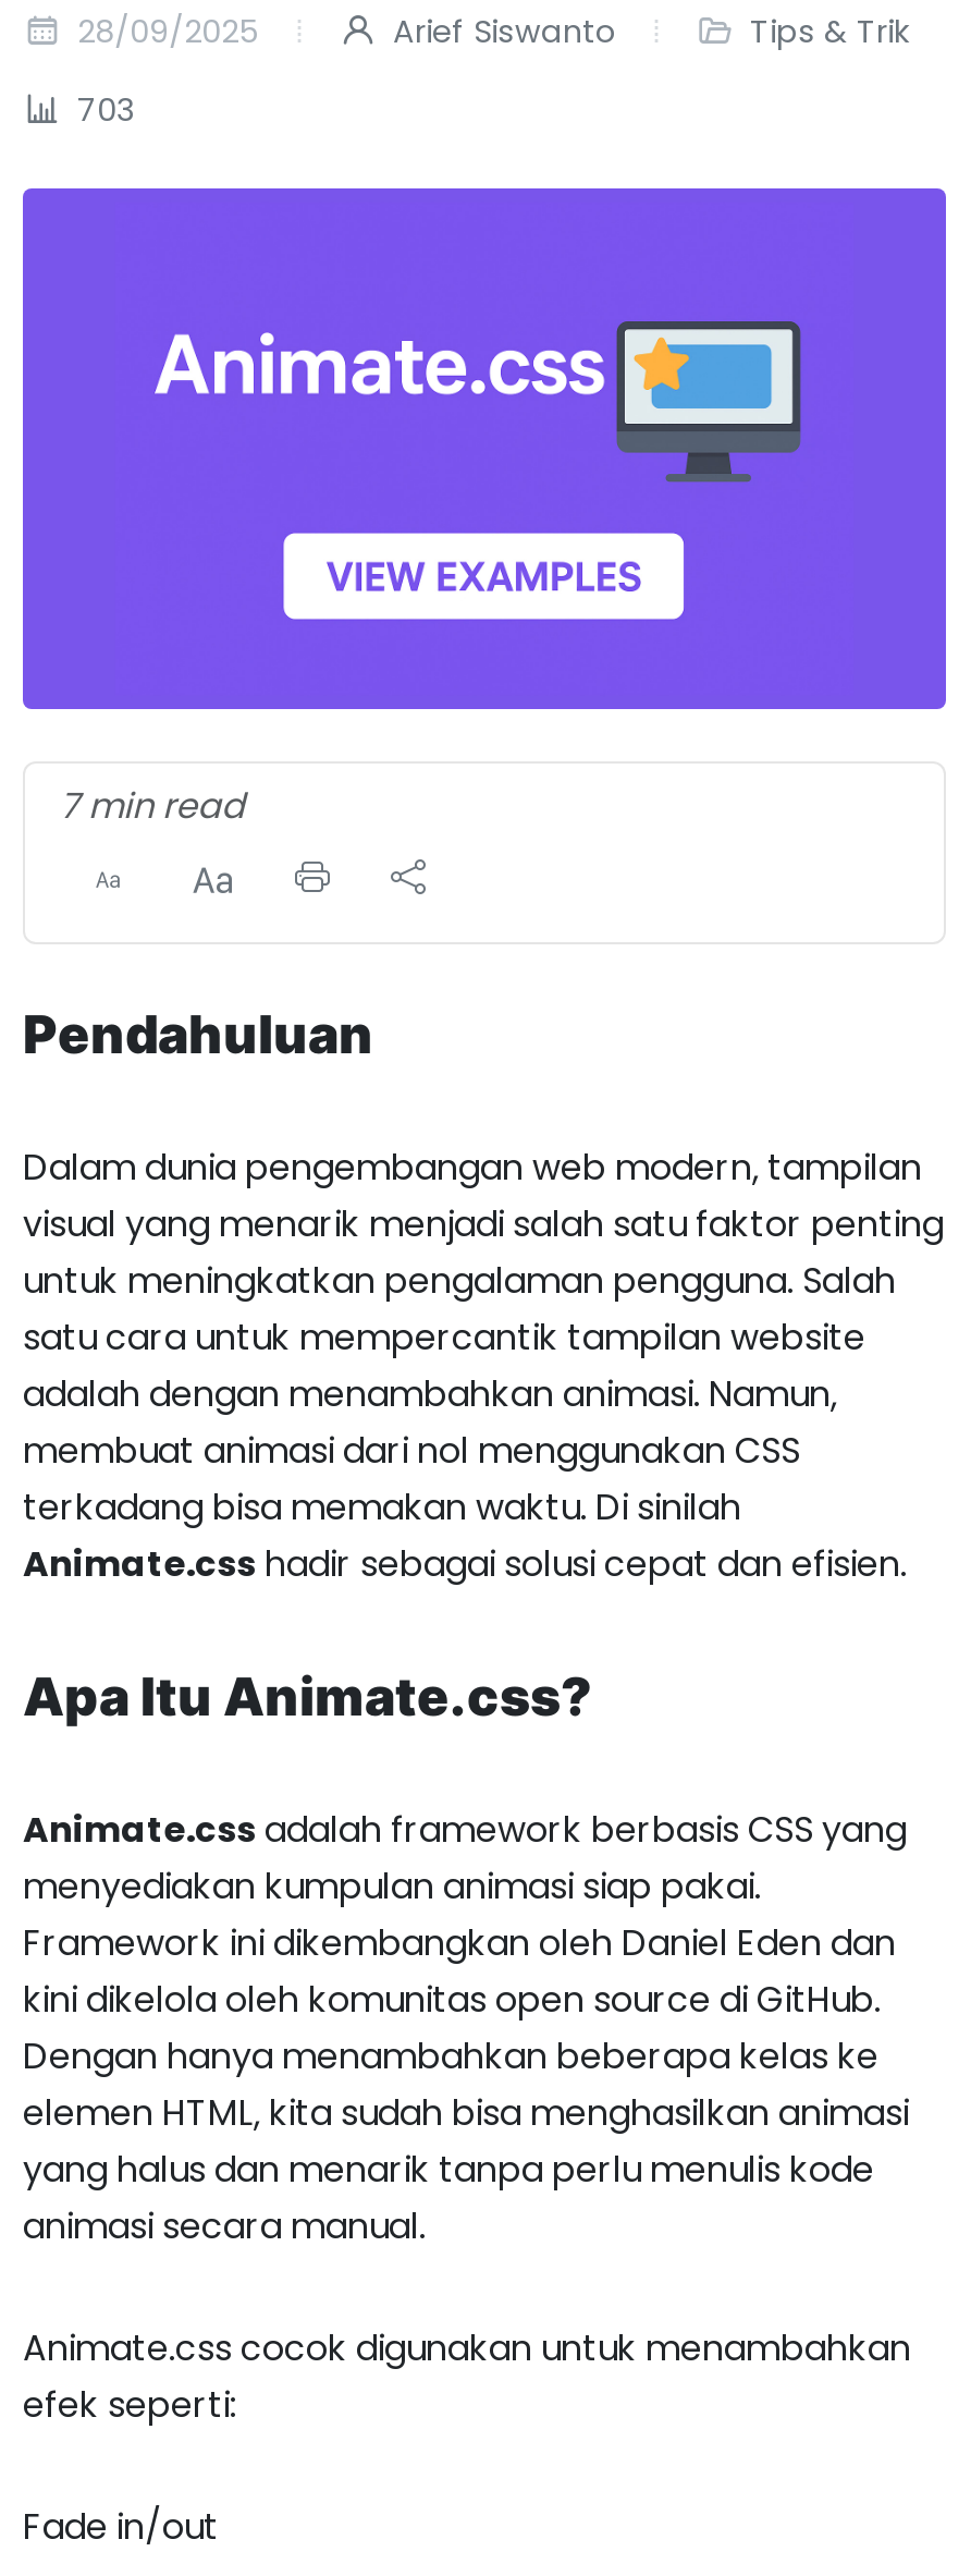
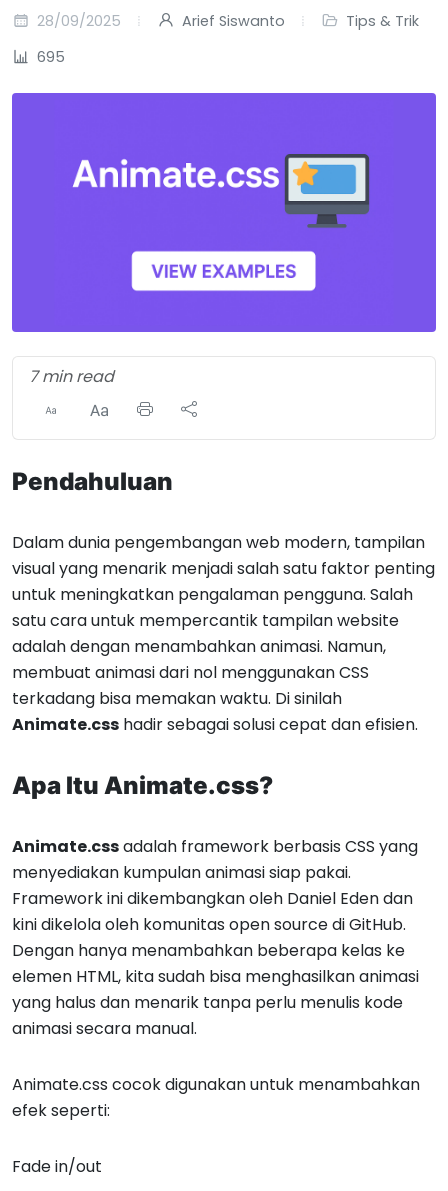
- 703
+ 695
